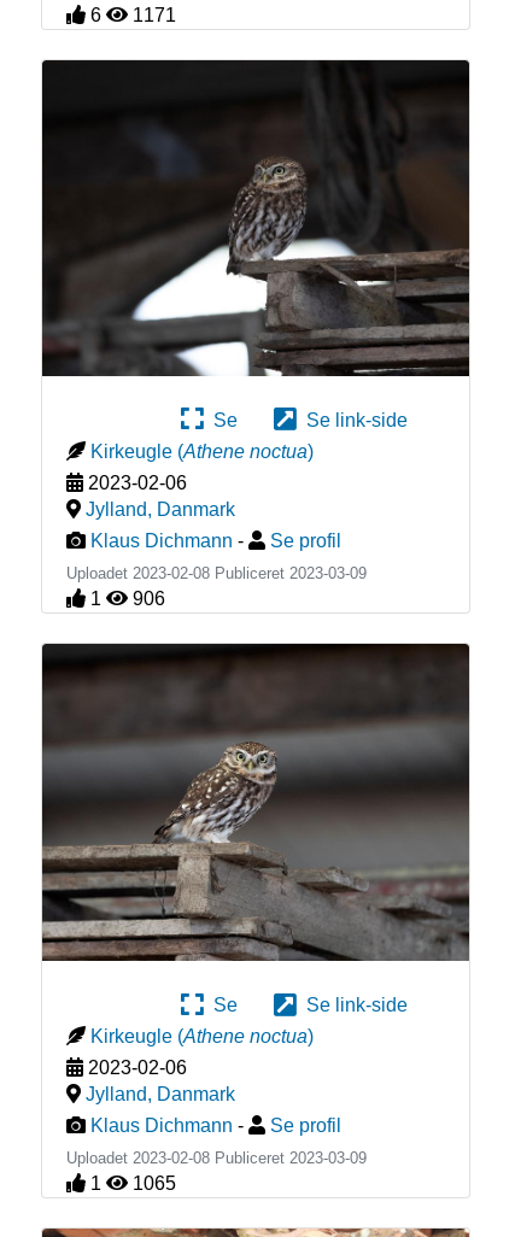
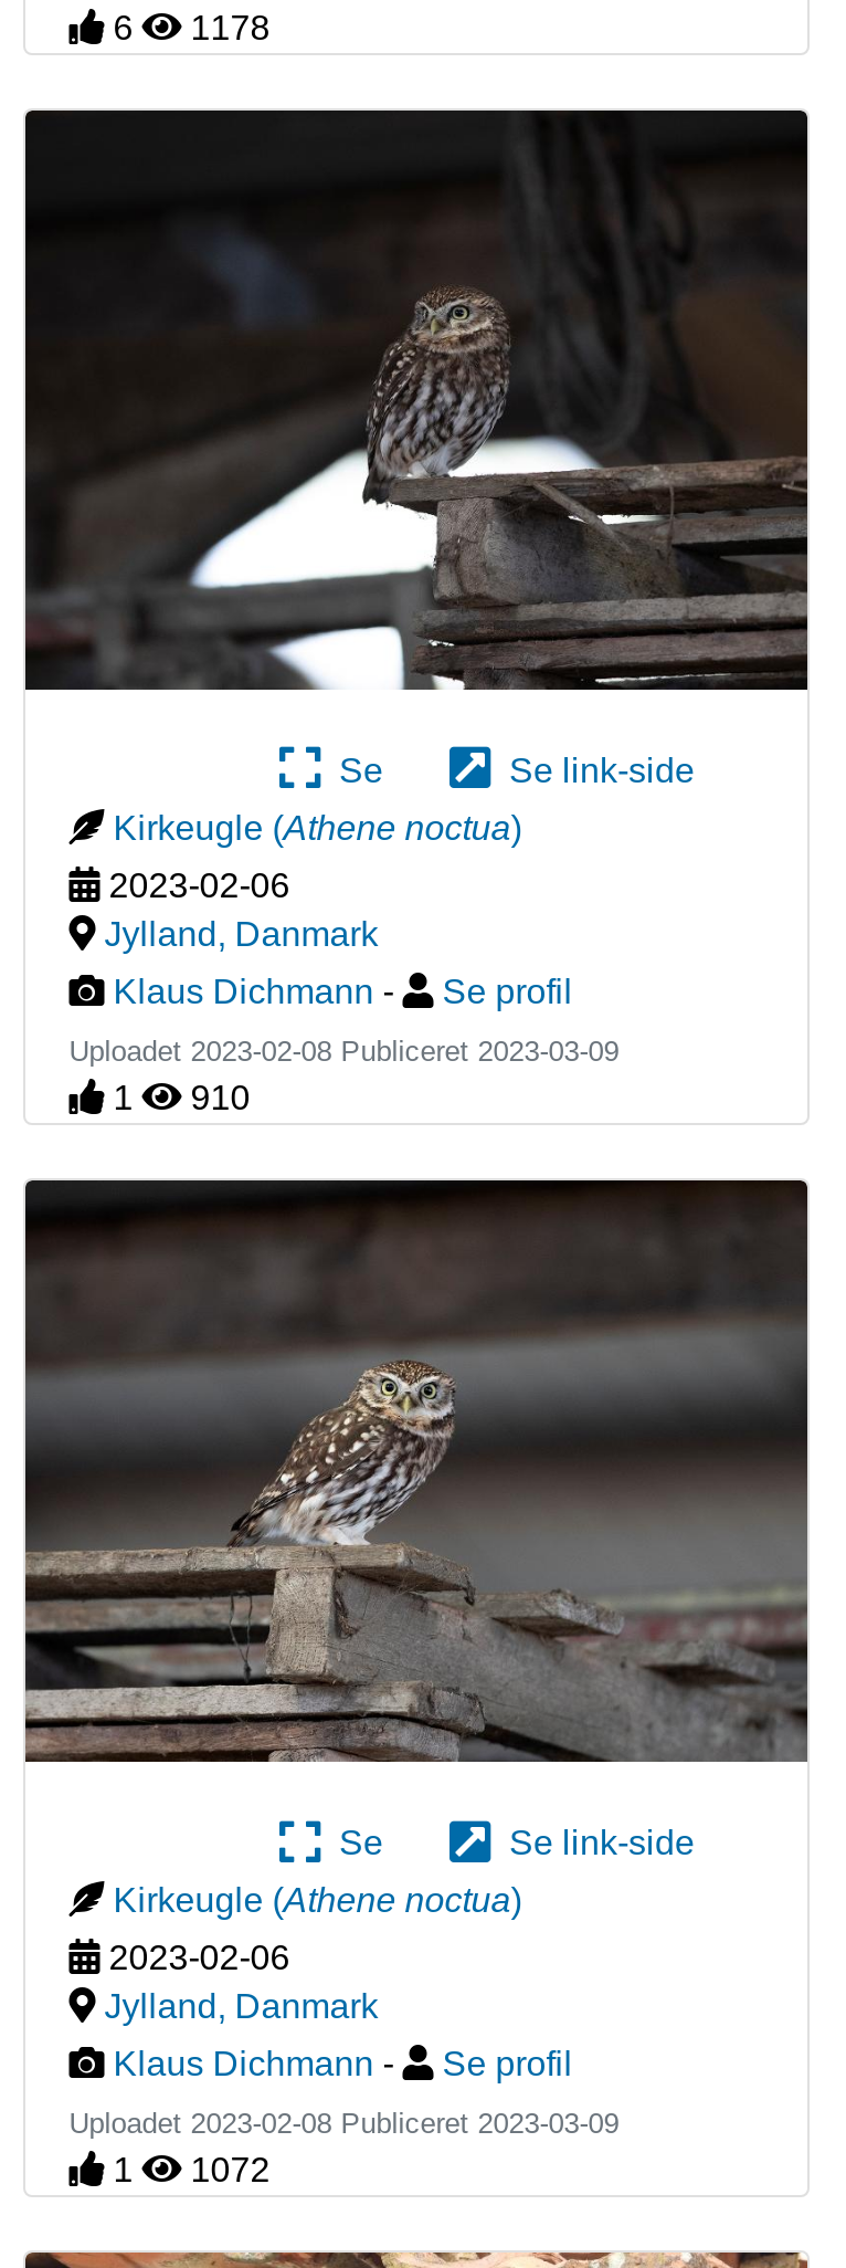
- 6 1171
+ 6 1178

- 1 906
+ 1 910

- 1 1065
+ 1 1072
